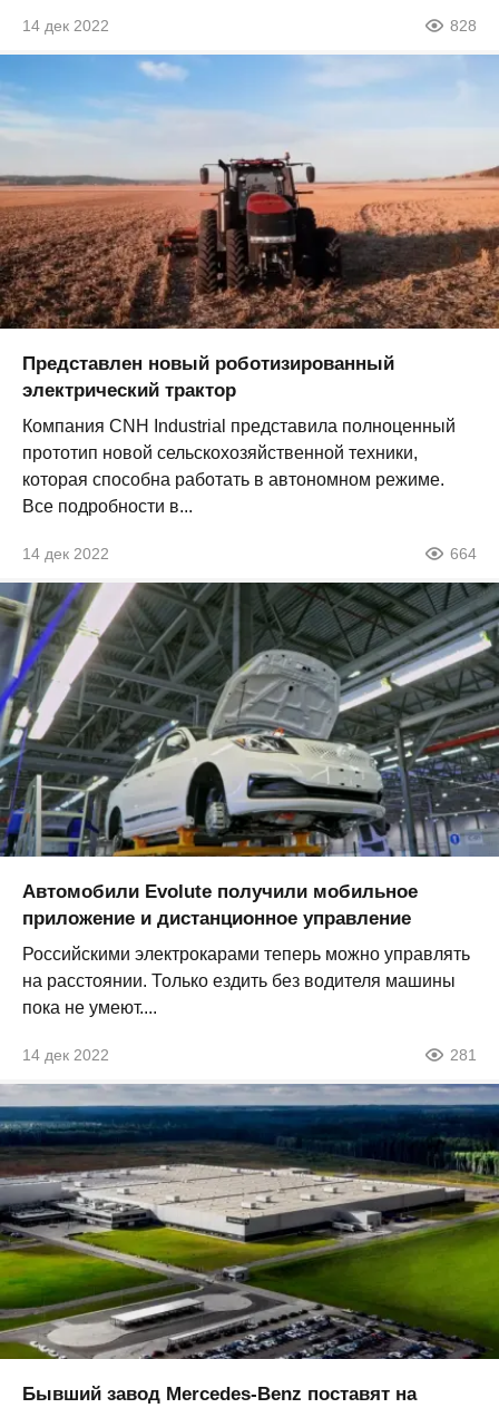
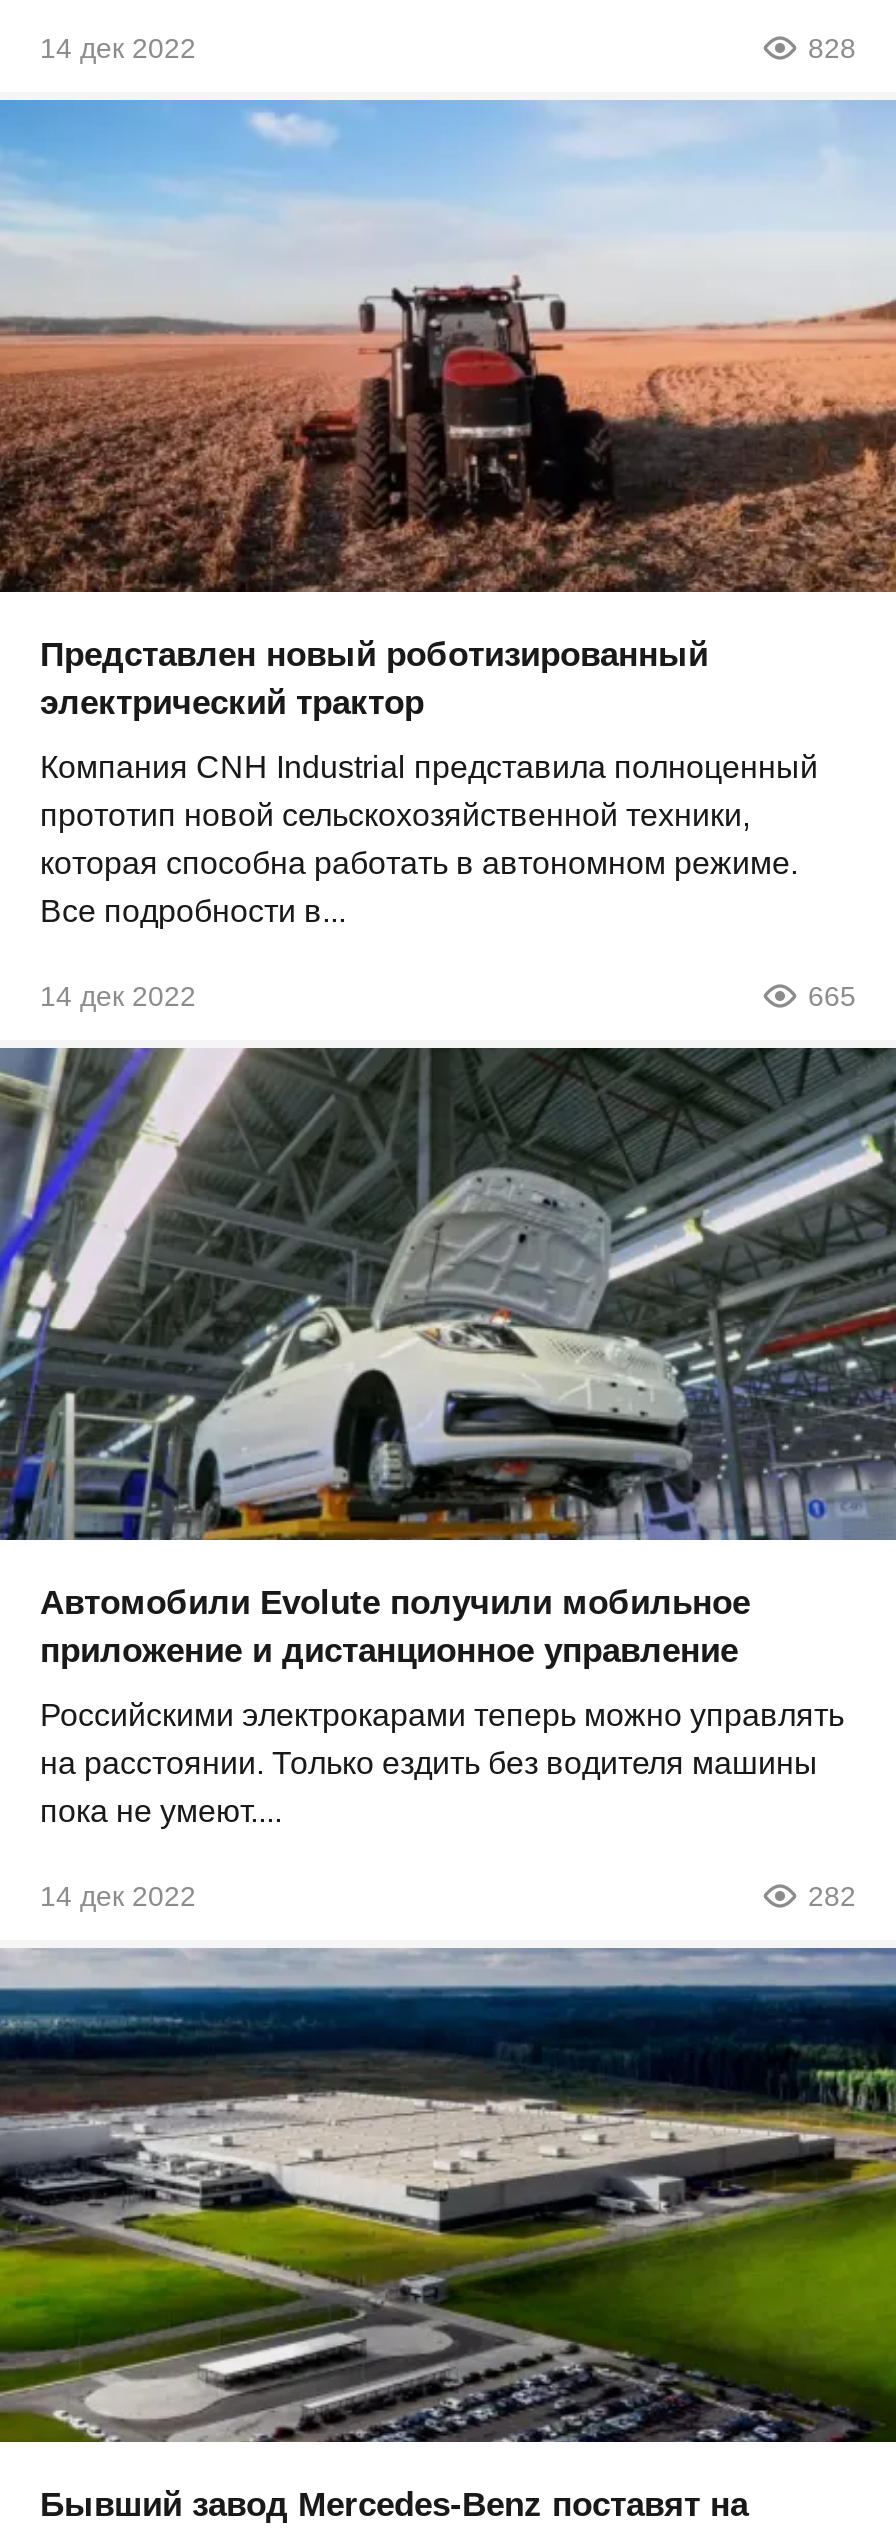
- 664
+ 665

- 281
+ 282
